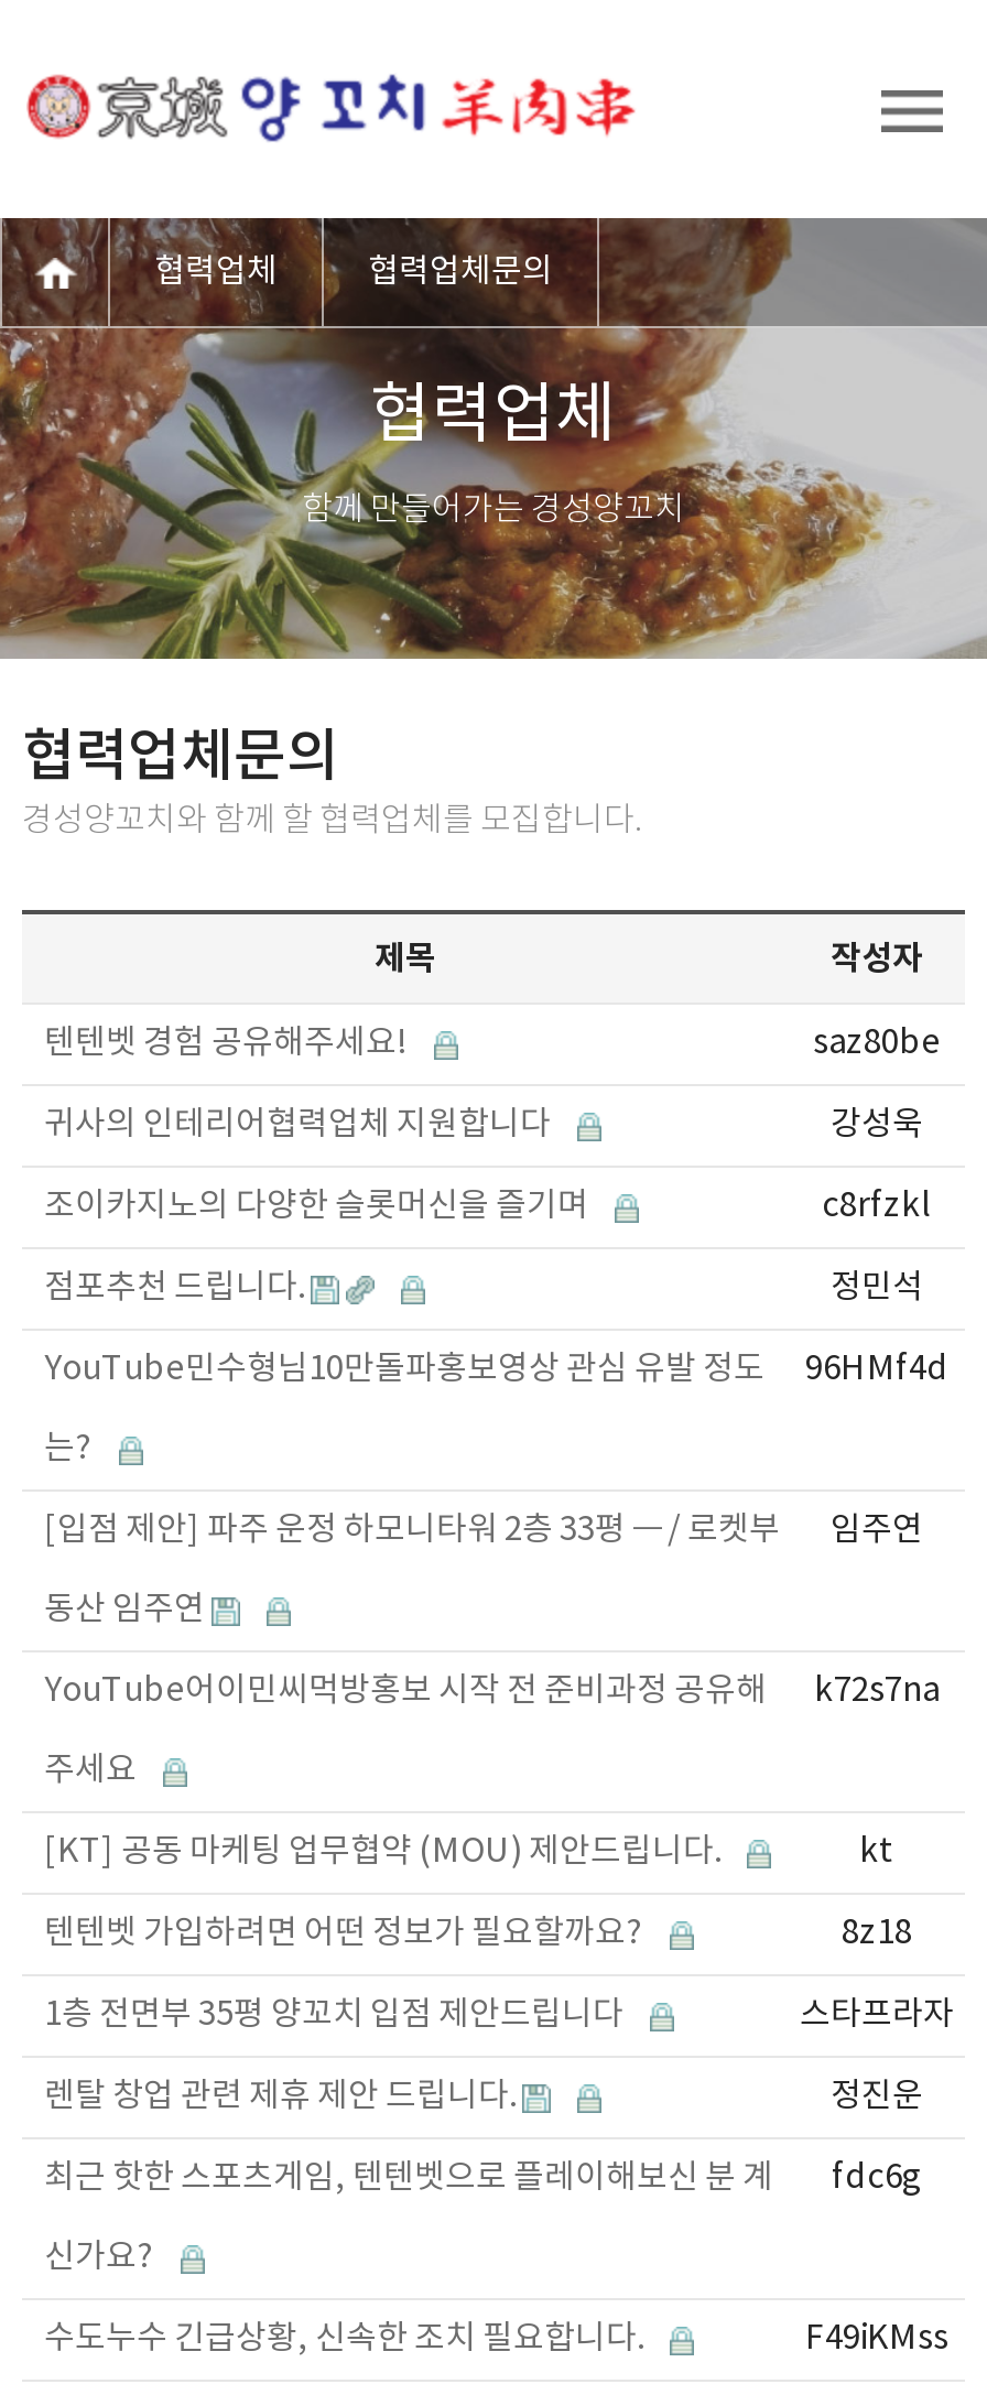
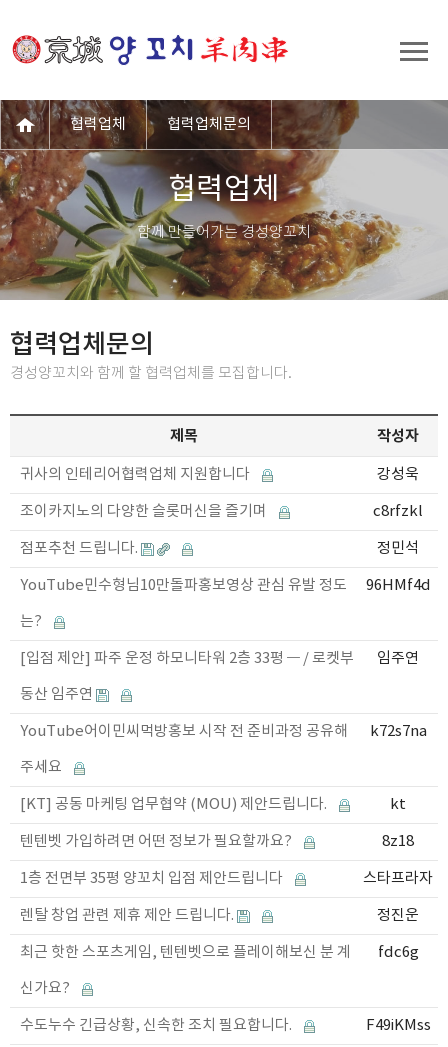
- 텐텐벳 경험 공유해주세요!
- saz80be
